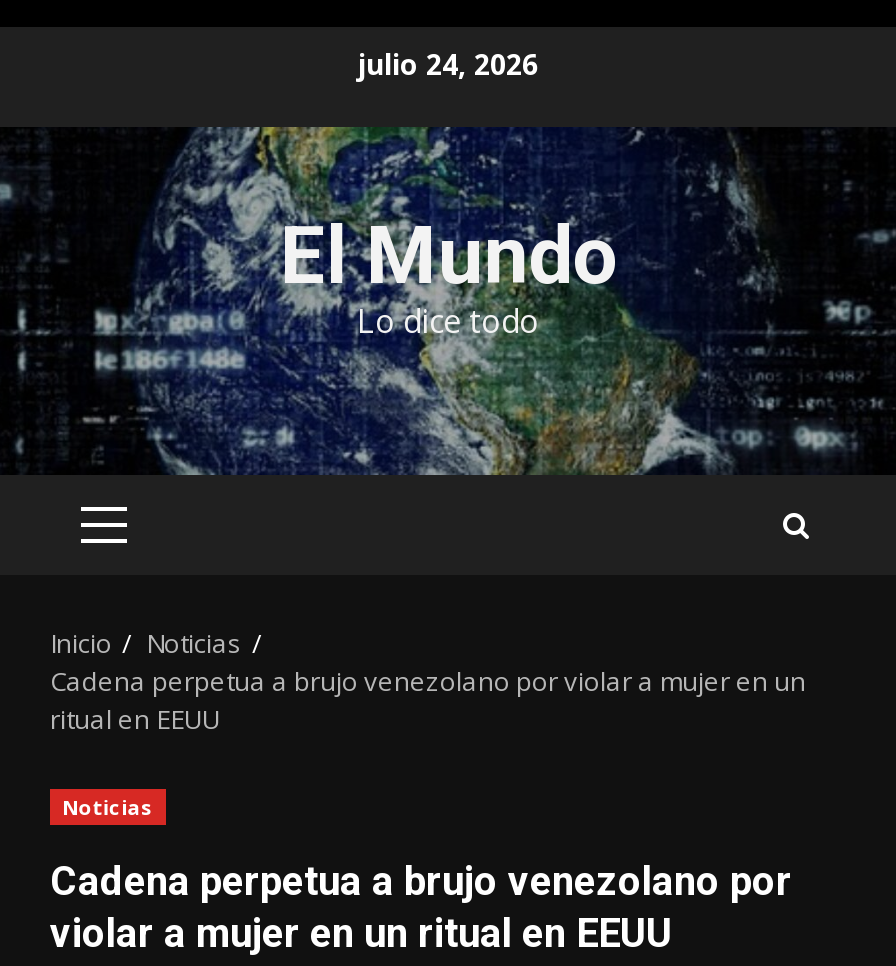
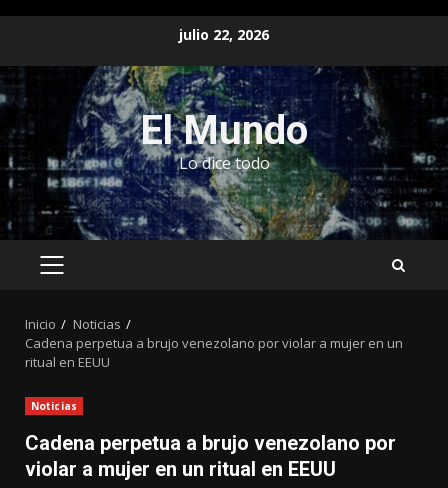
- julio 24, 2026
+ julio 22, 2026
